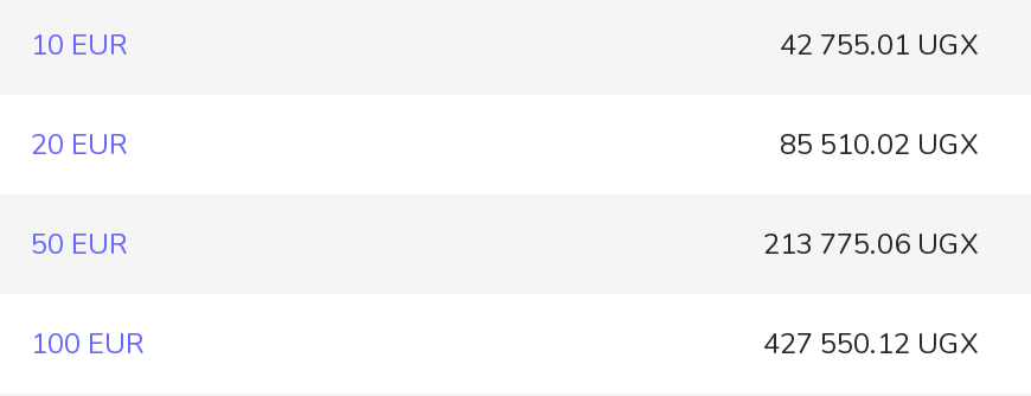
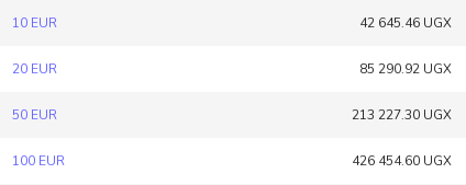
- 42 755.01 UGX
+ 42 645.46 UGX

- 85 510.02 UGX
+ 85 290.92 UGX

- 213 775.06 UGX
+ 213 227.30 UGX

- 427 550.12 UGX
+ 426 454.60 UGX
